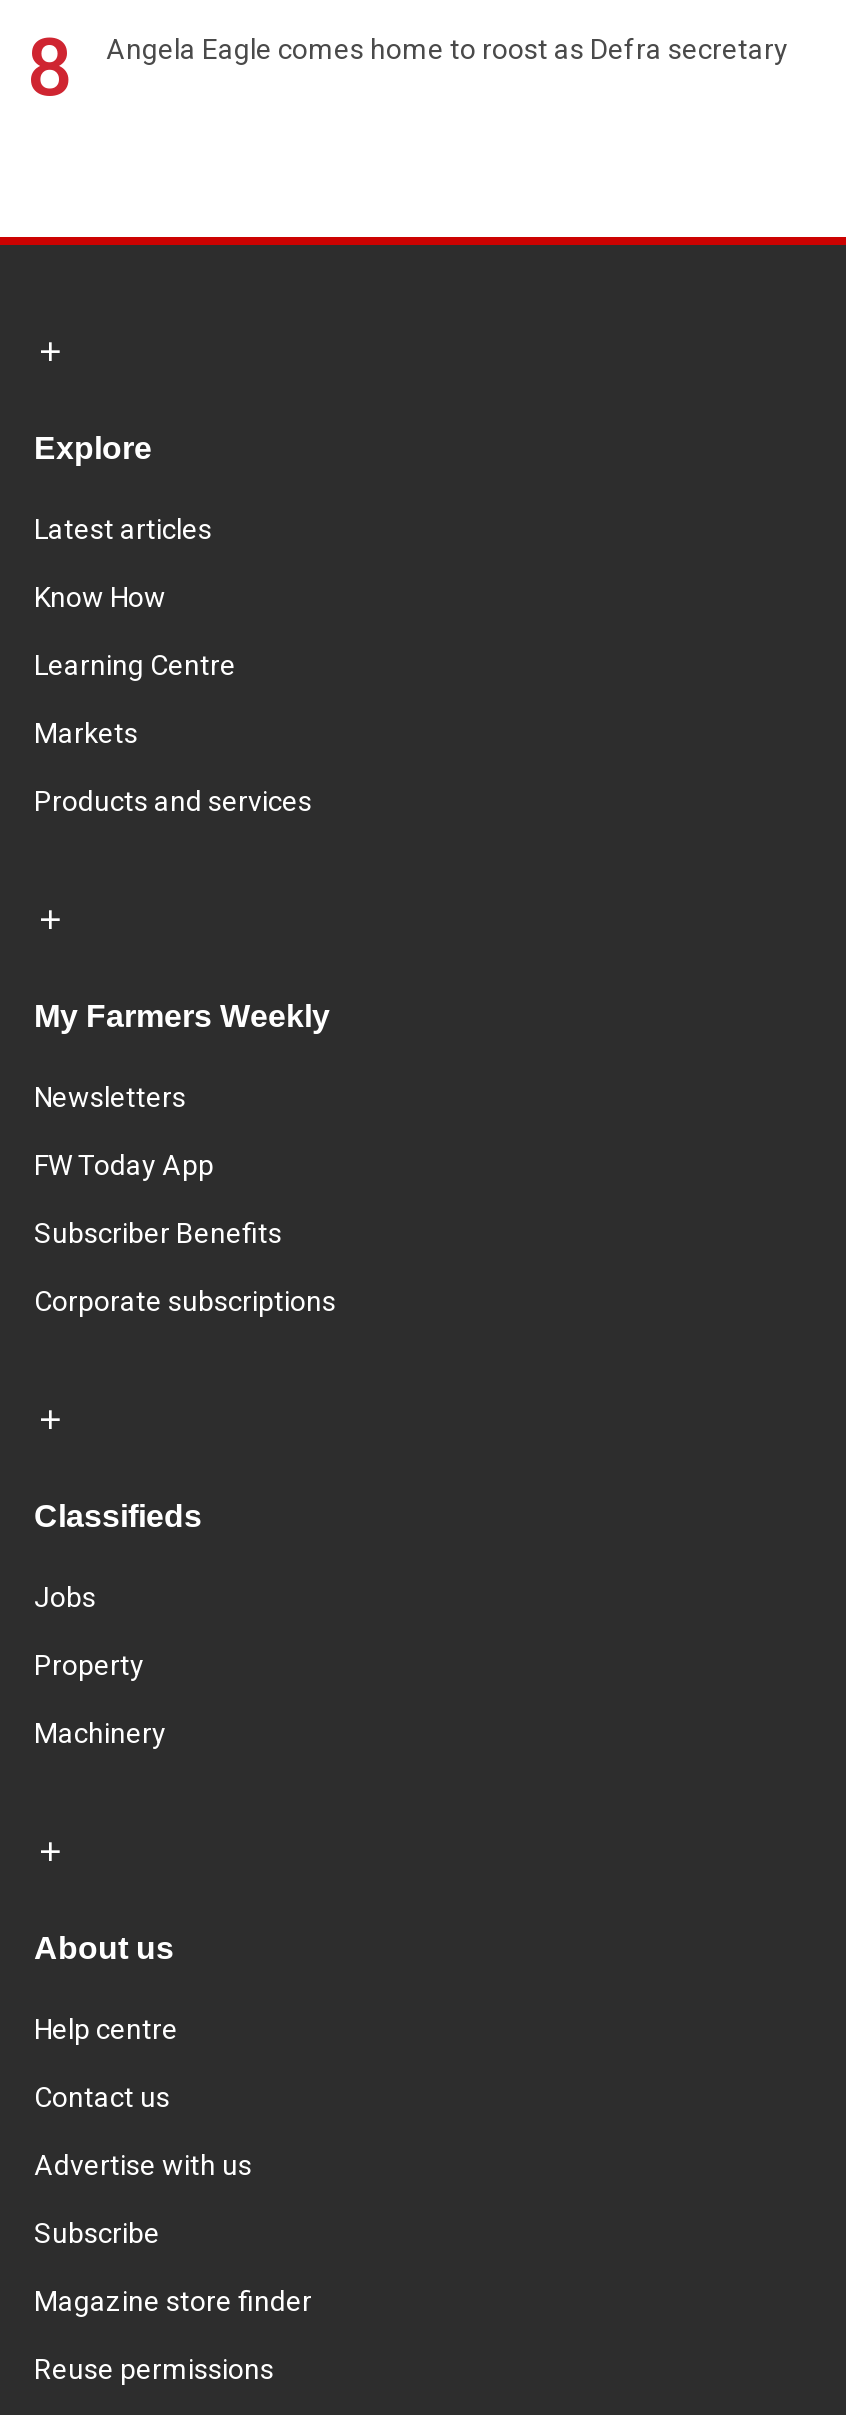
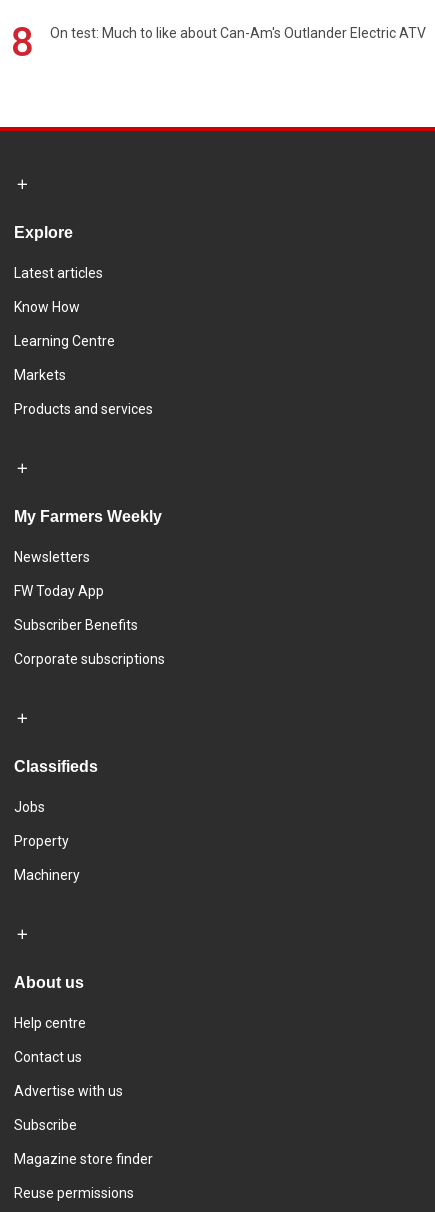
- Angela Eagle comes home to roost as Defra secretary
+ On test: Much to like about Can-Am's Outlander Electric ATV
